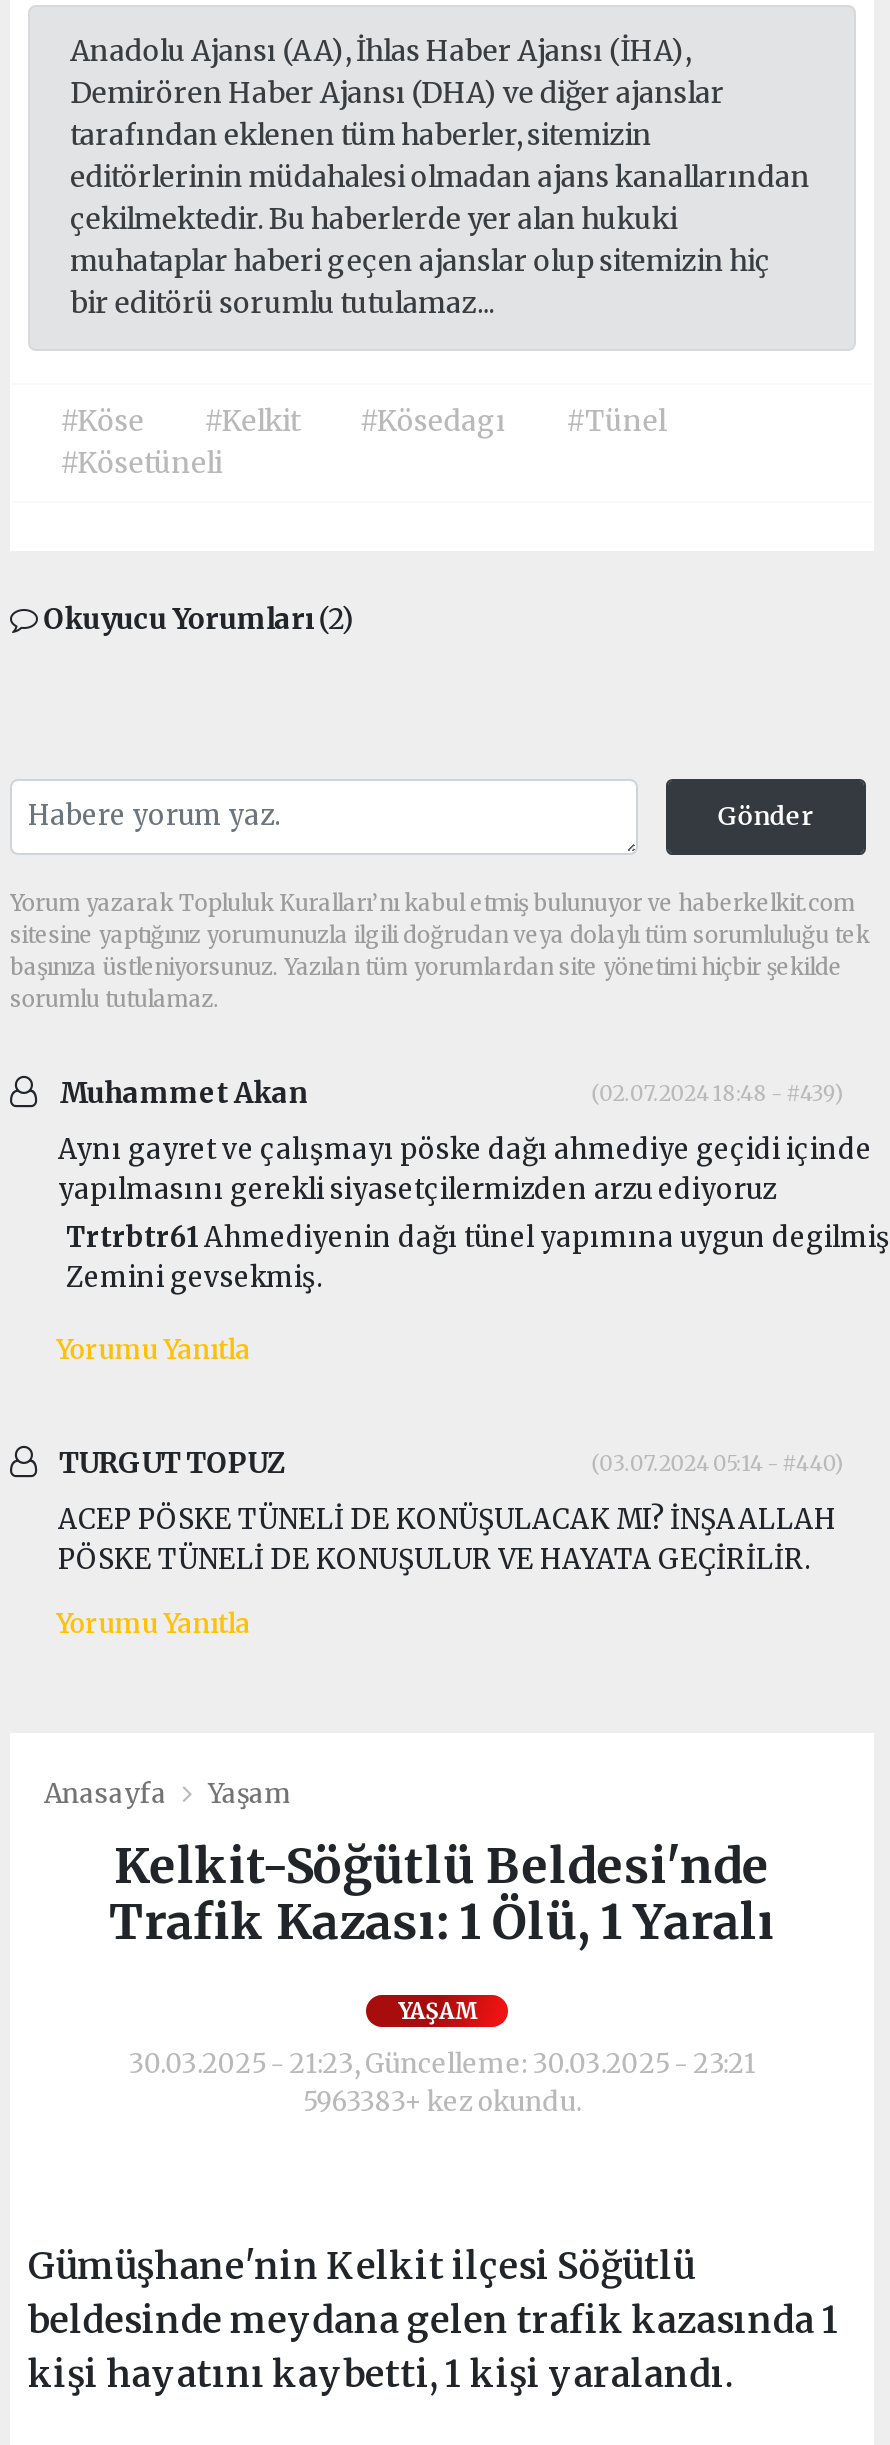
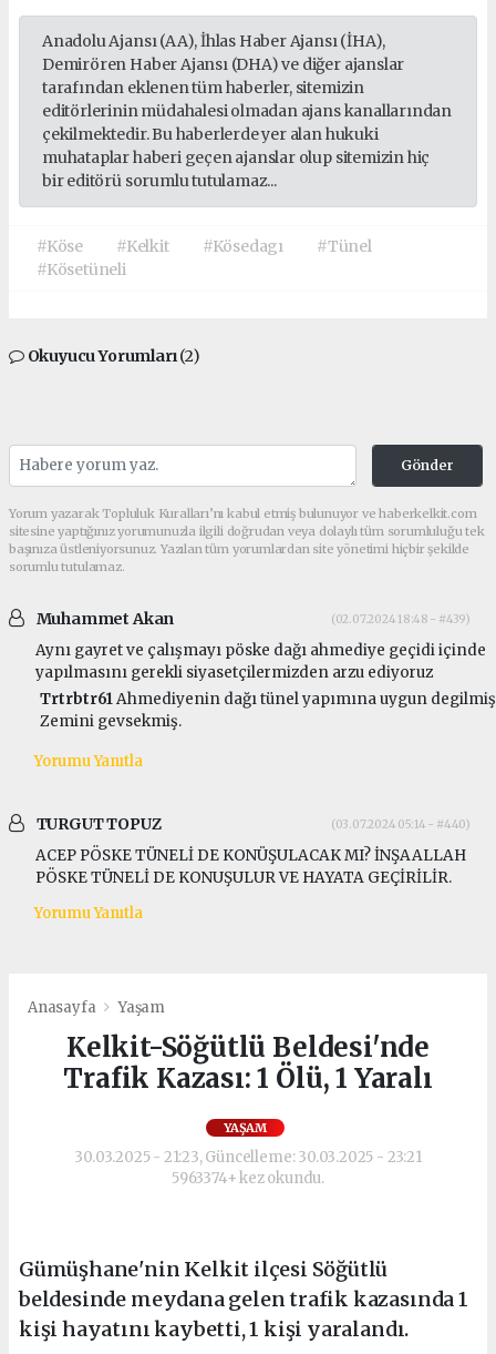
- 5963383+ kez okundu.
+ 5963374+ kez okundu.
